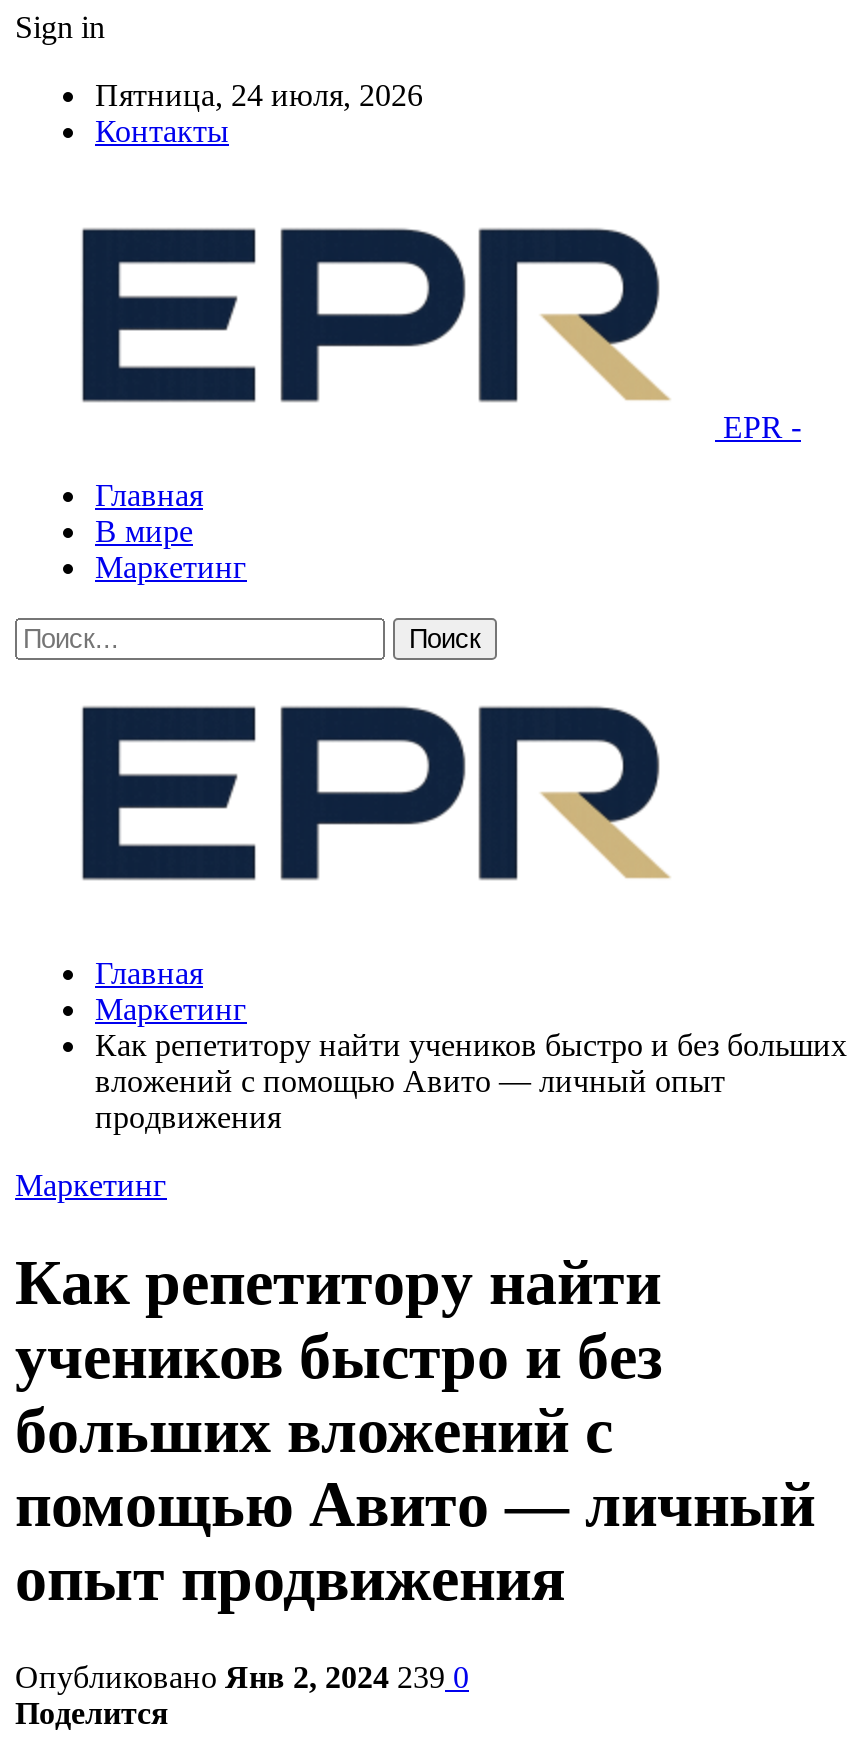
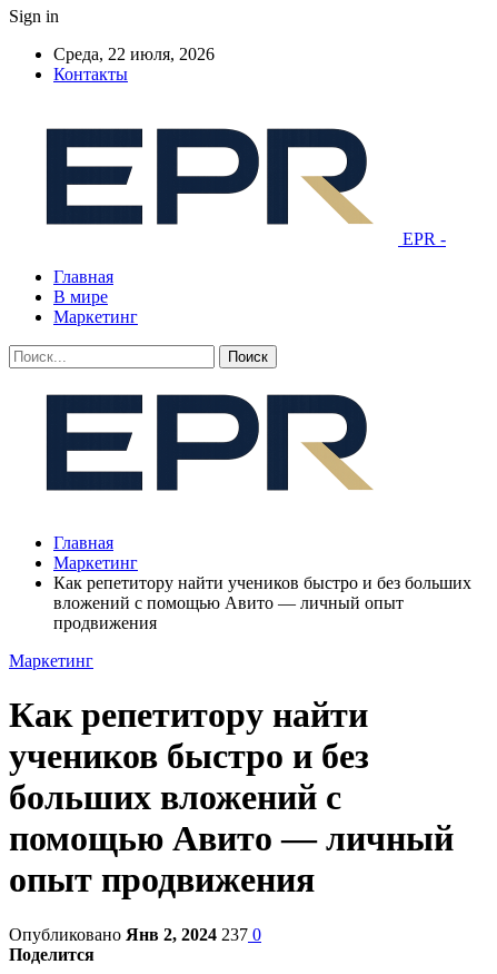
- Пятница, 24 июля, 2026
+ Среда, 22 июля, 2026

- Опубликовано Янв 2, 2024 239 0
+ Опубликовано Янв 2, 2024 237 0
